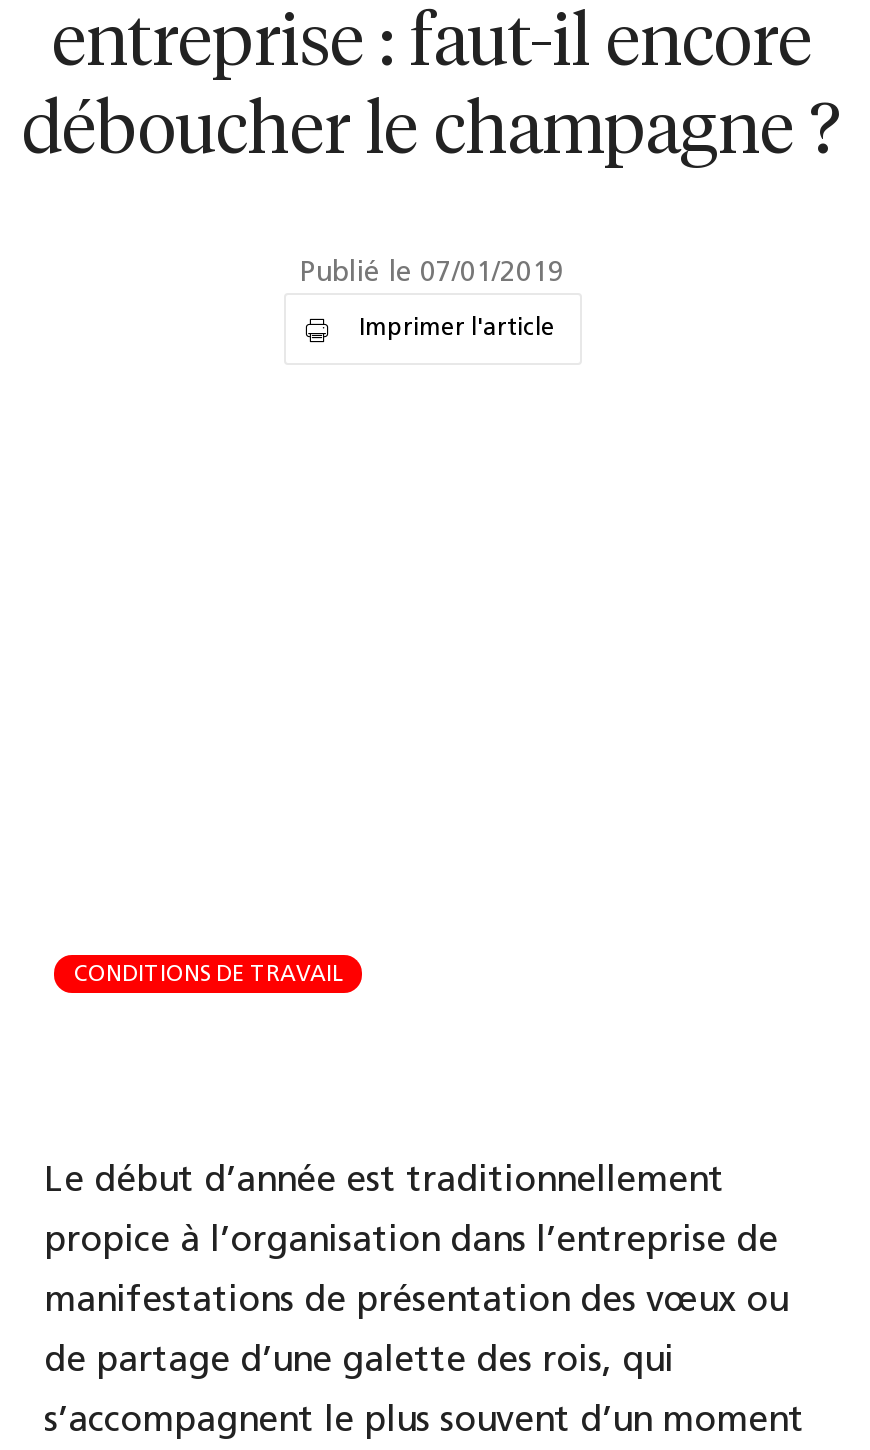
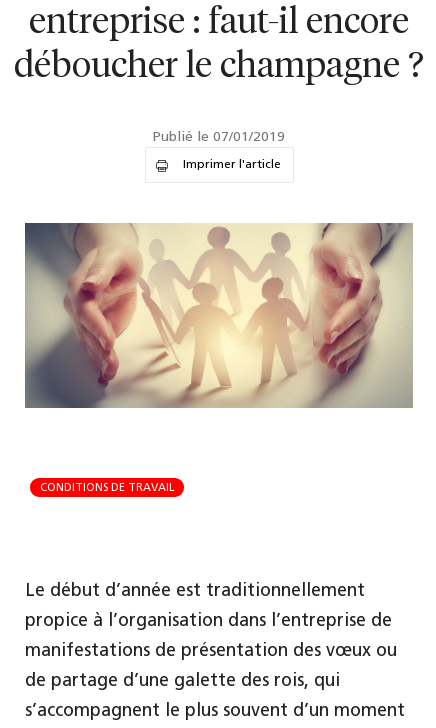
+ [image]
